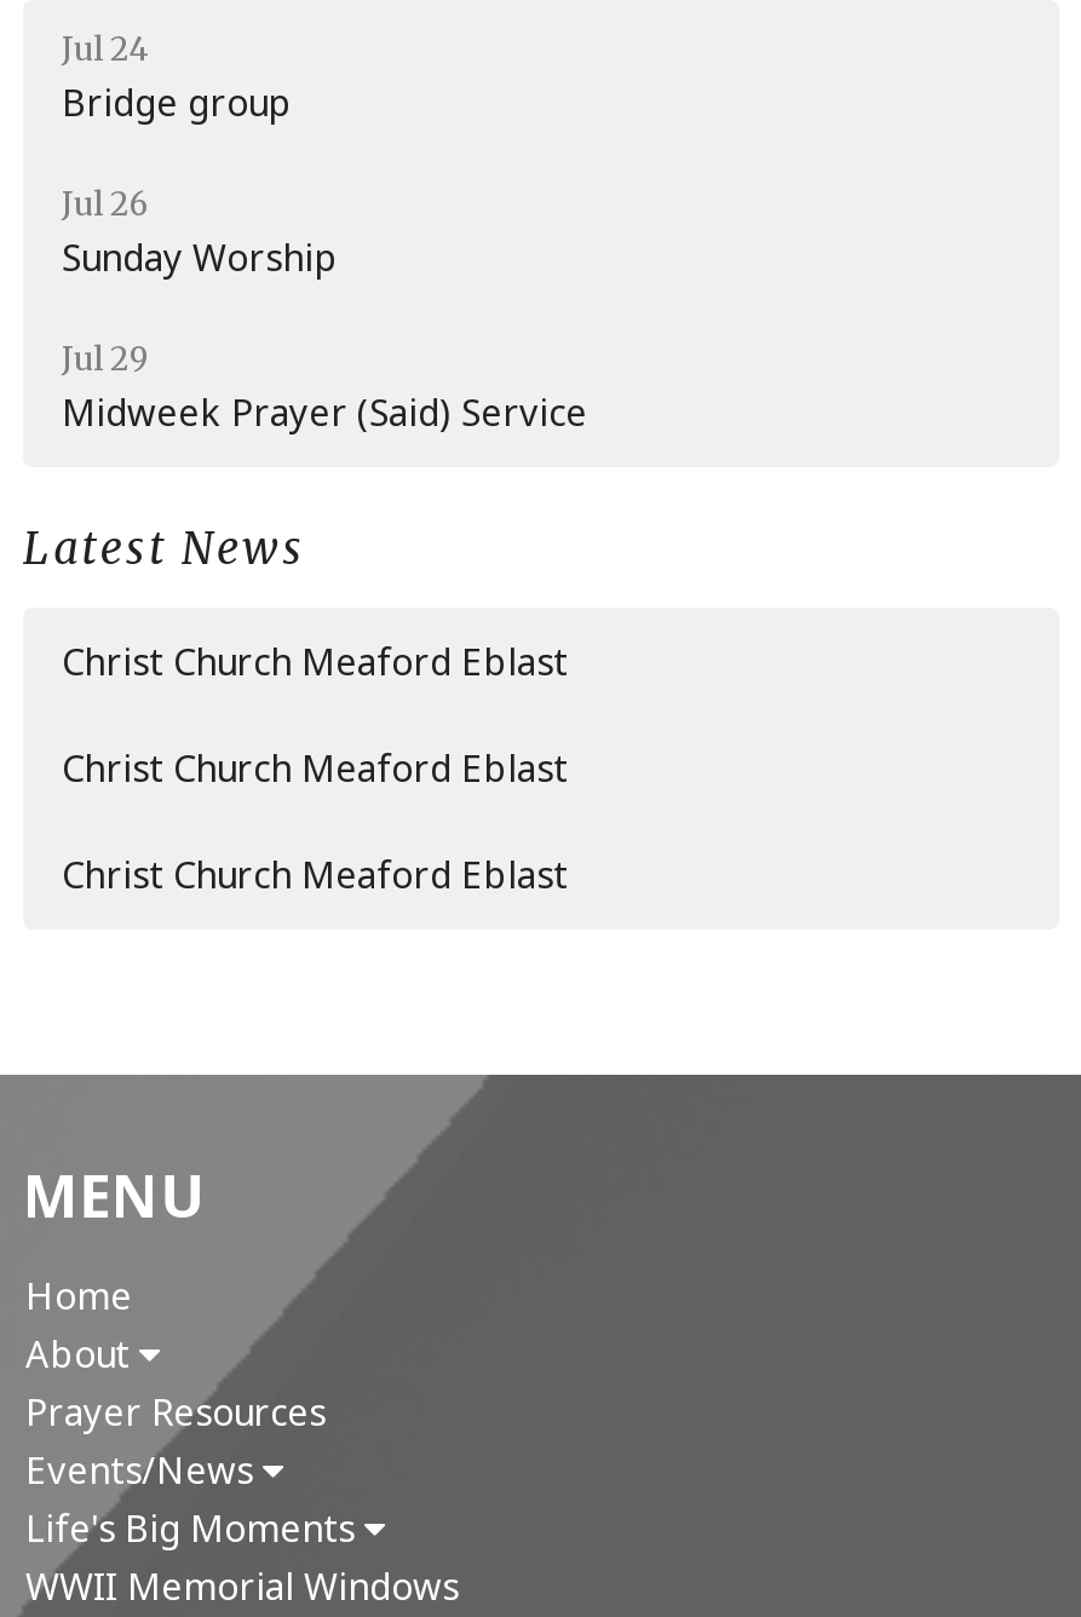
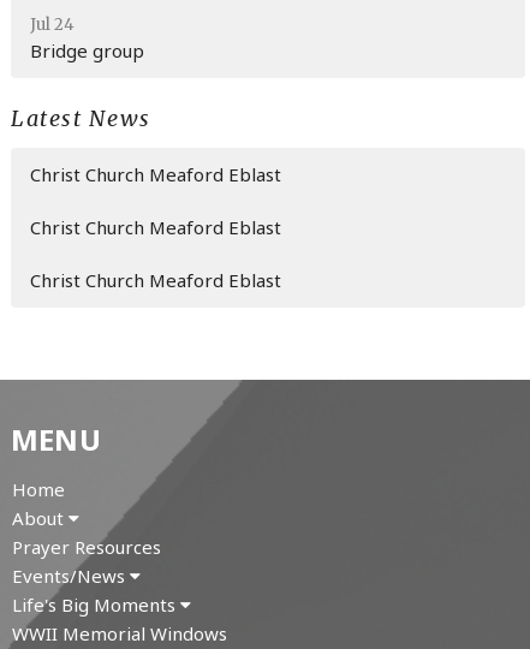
- Jul 26
- Sunday Worship
- Jul 29
- Midweek Prayer (Said) Service
